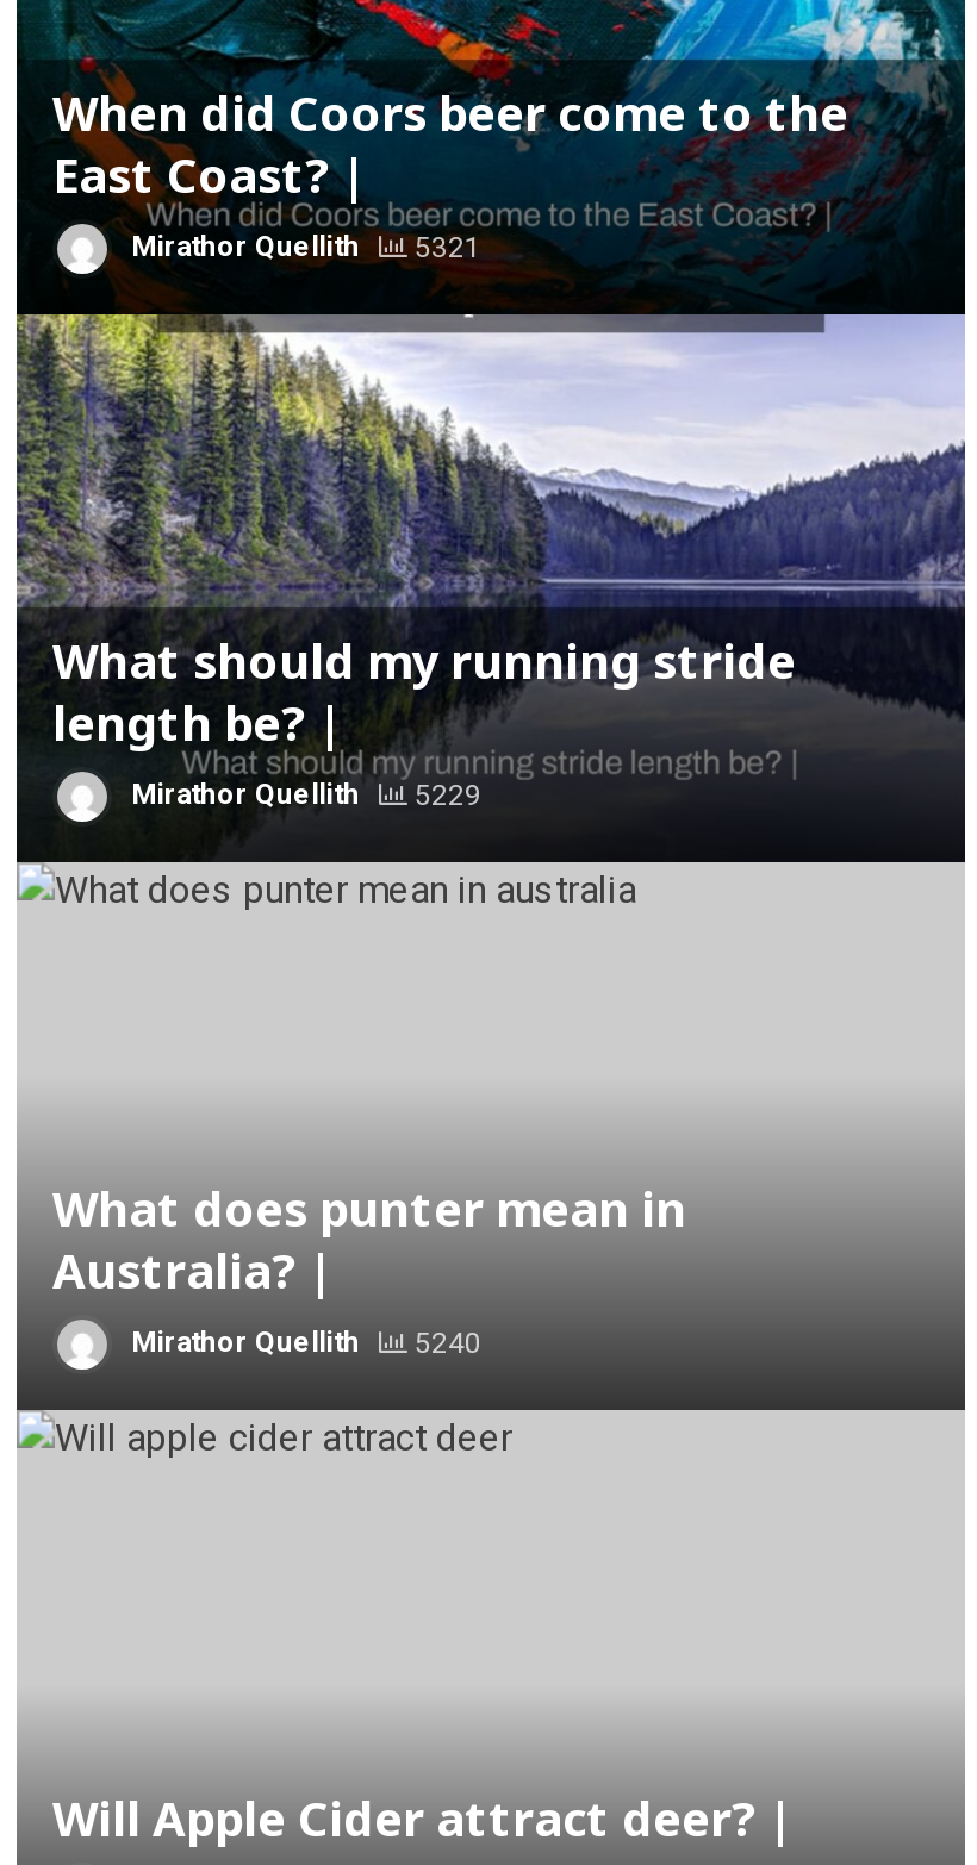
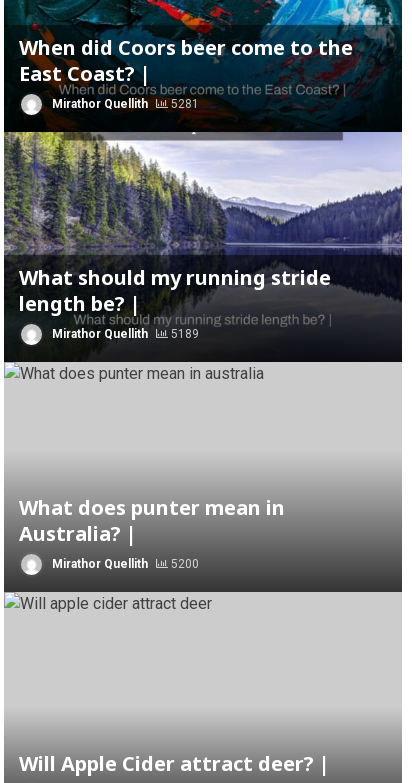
- Mirathor Quellith 5321
+ Mirathor Quellith 5281

- Mirathor Quellith 5229
+ Mirathor Quellith 5189

- Mirathor Quellith 5240
+ Mirathor Quellith 5200
